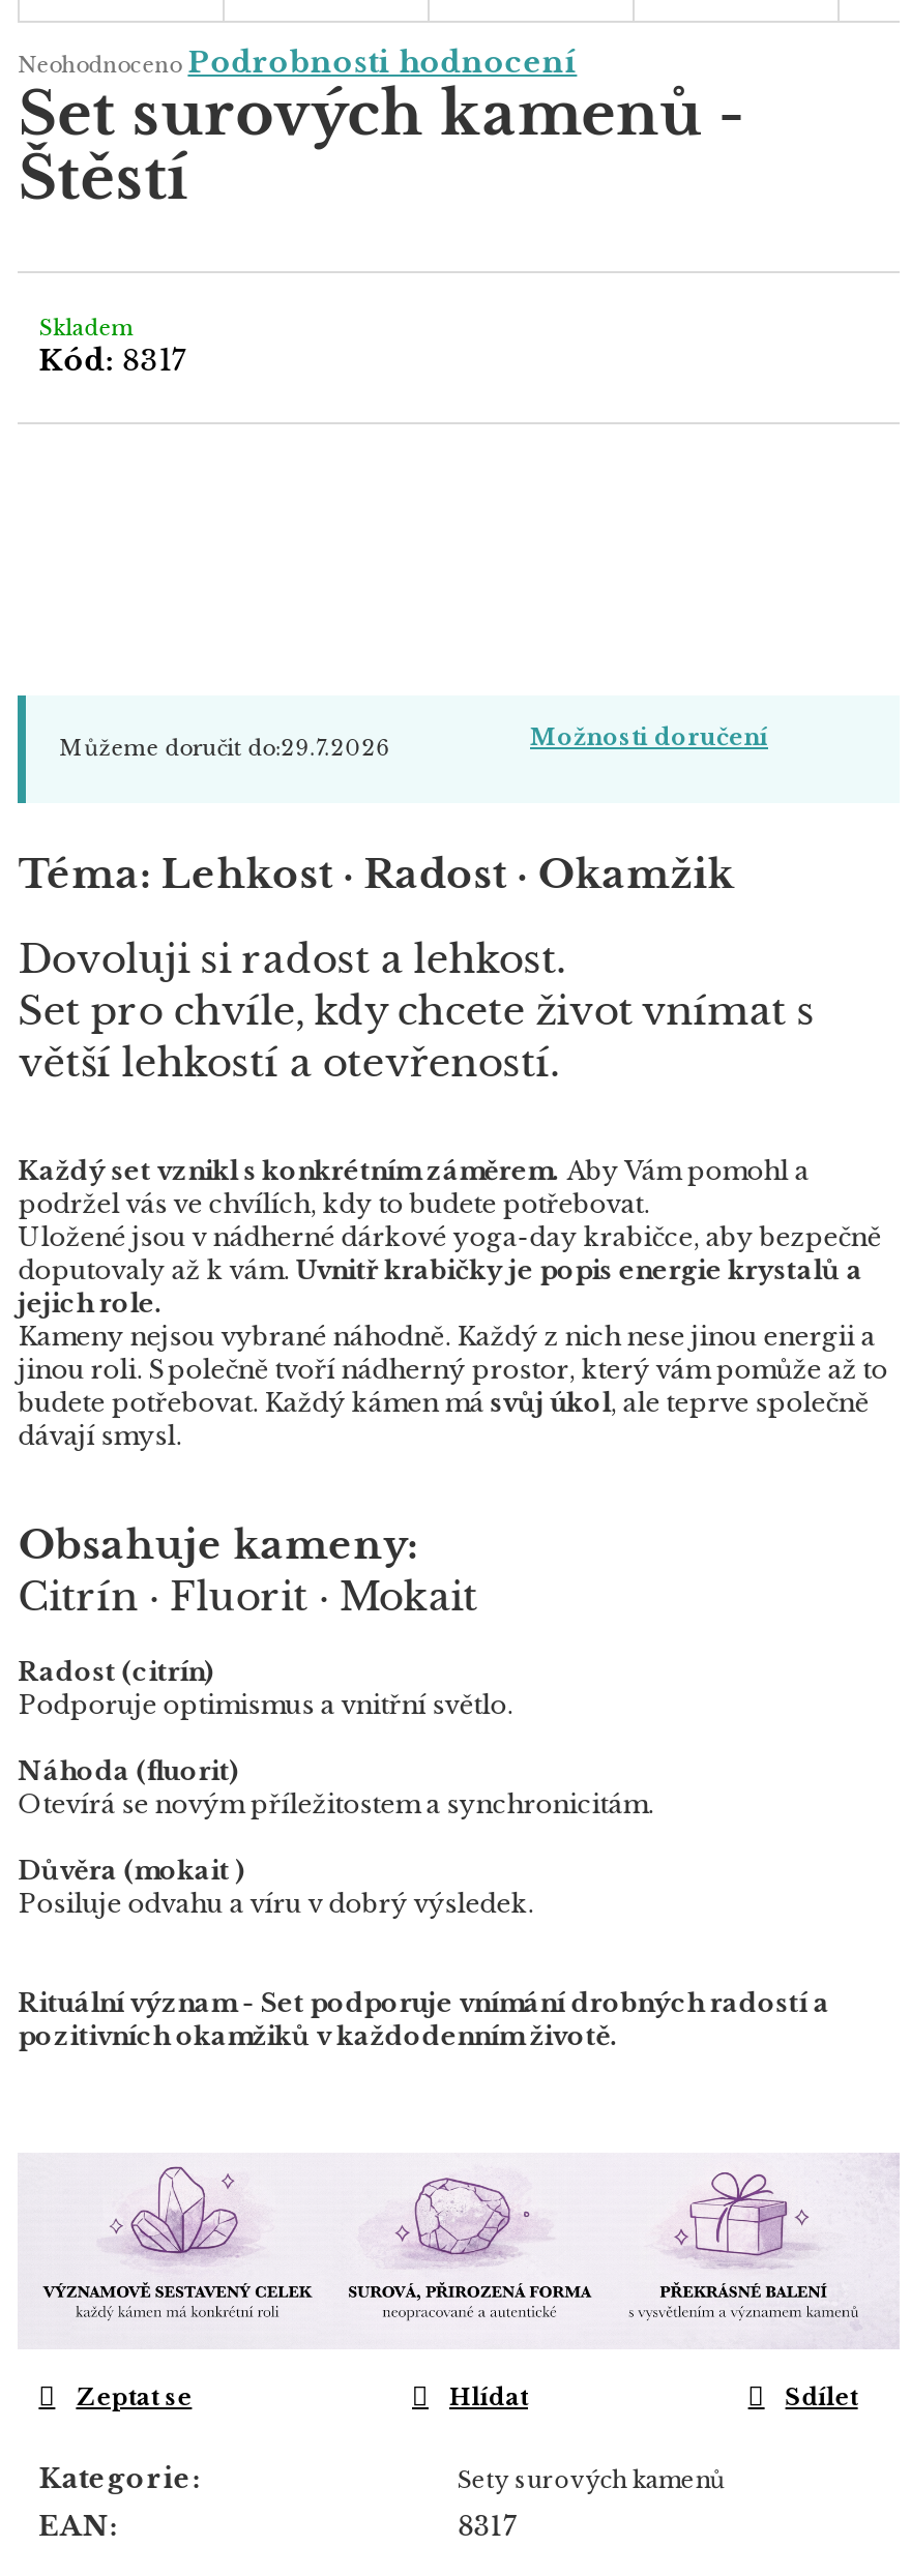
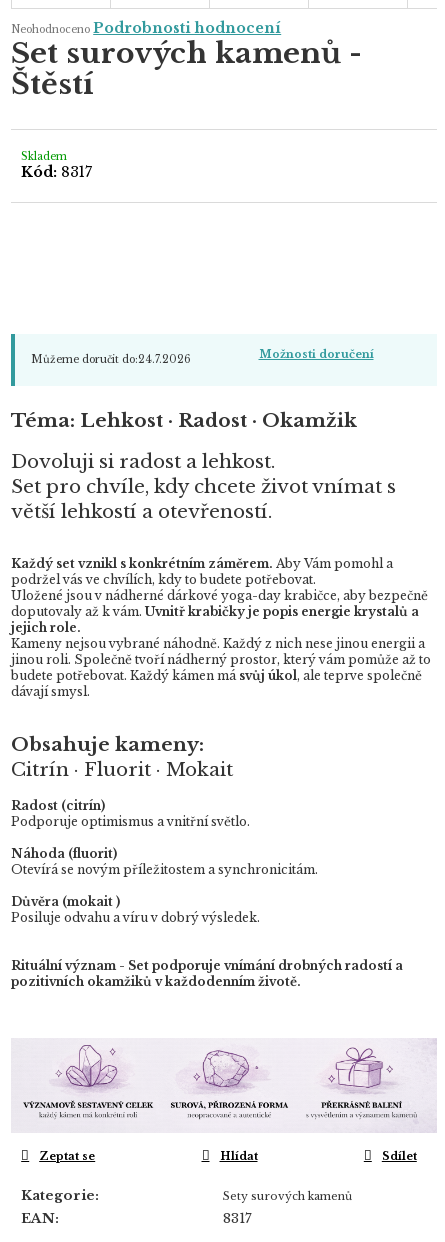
- Můžeme doručit do:29.7.2026
+ Můžeme doručit do:24.7.2026
